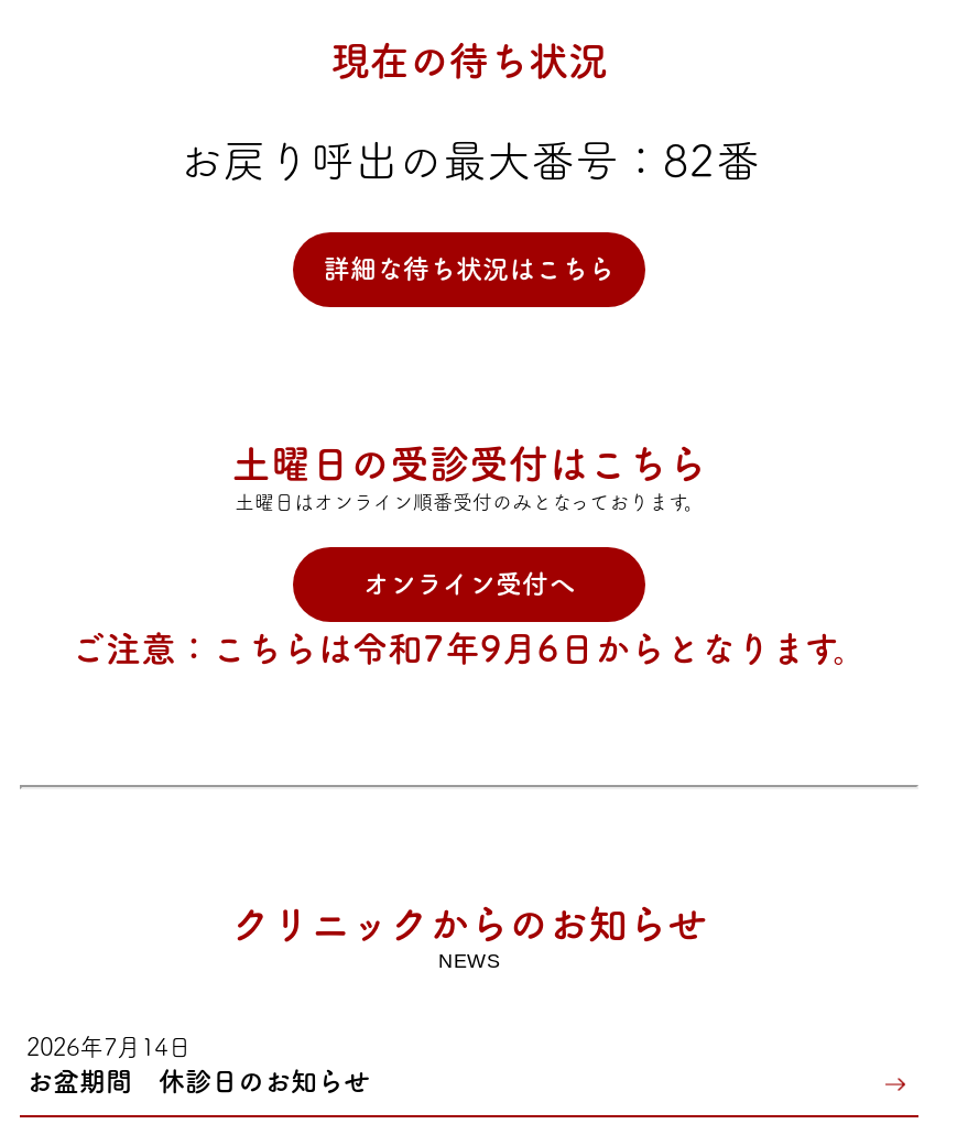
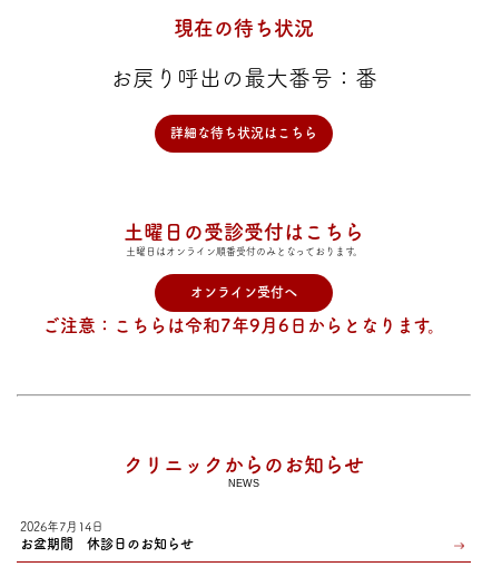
- お戻り呼出の最大番号：82番
+ お戻り呼出の最大番号：番
